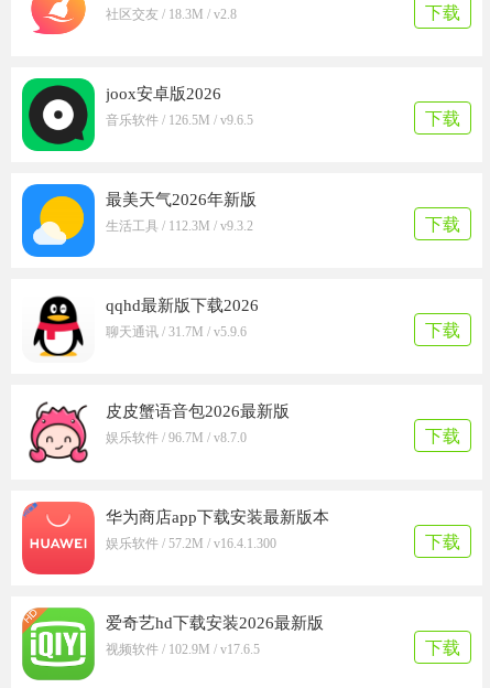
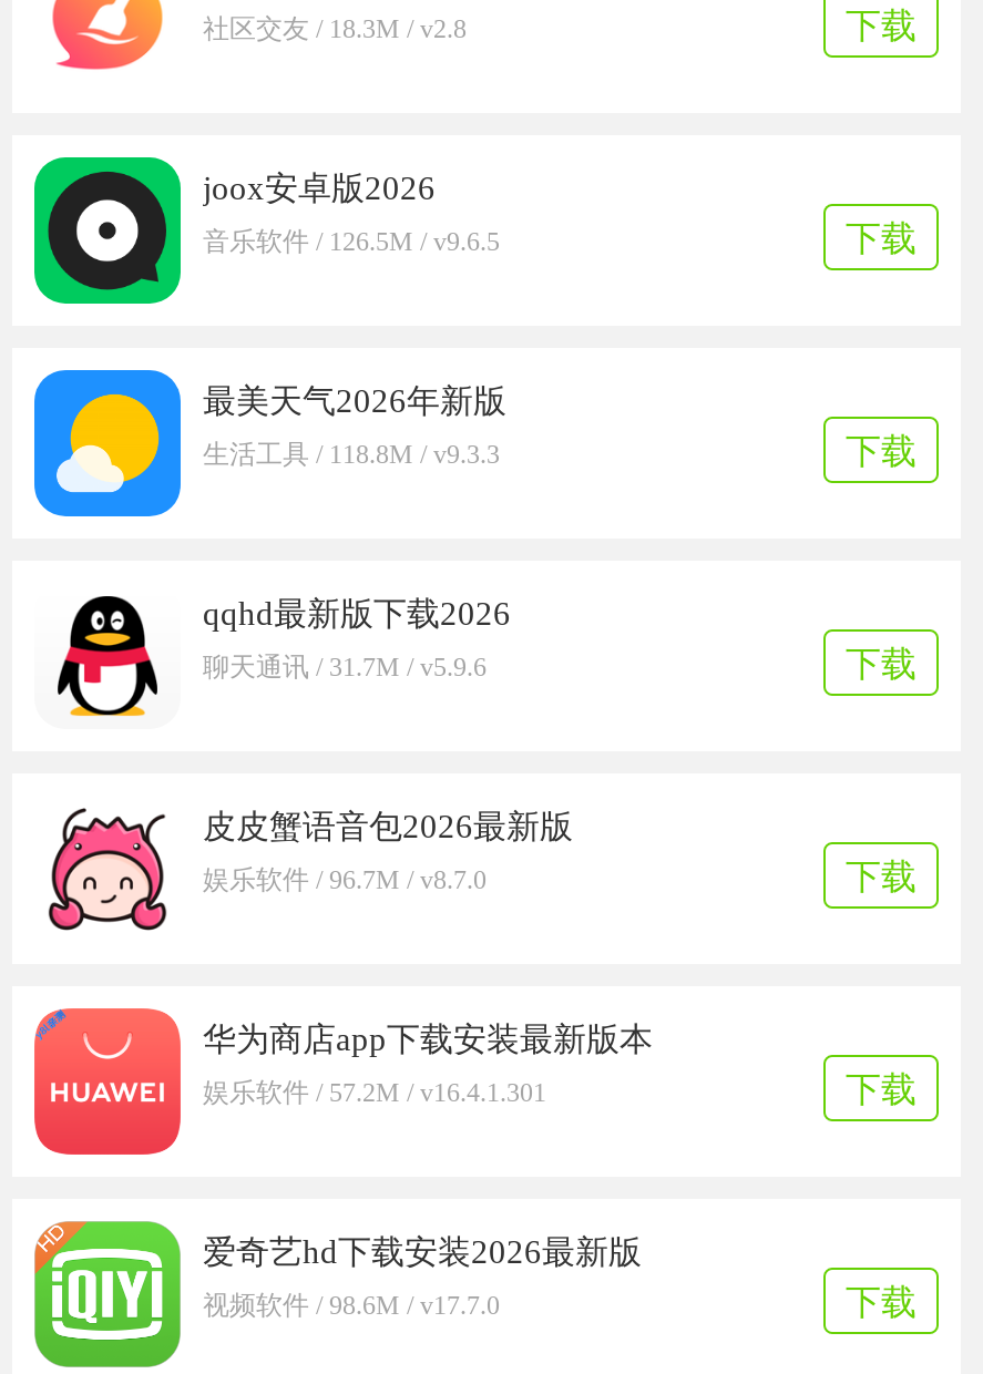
- 生活工具 / 112.3M / v9.3.2
+ 生活工具 / 118.8M / v9.3.3

- 娱乐软件 / 57.2M / v16.4.1.300
+ 娱乐软件 / 57.2M / v16.4.1.301

- 视频软件 / 102.9M / v17.6.5
+ 视频软件 / 98.6M / v17.7.0
